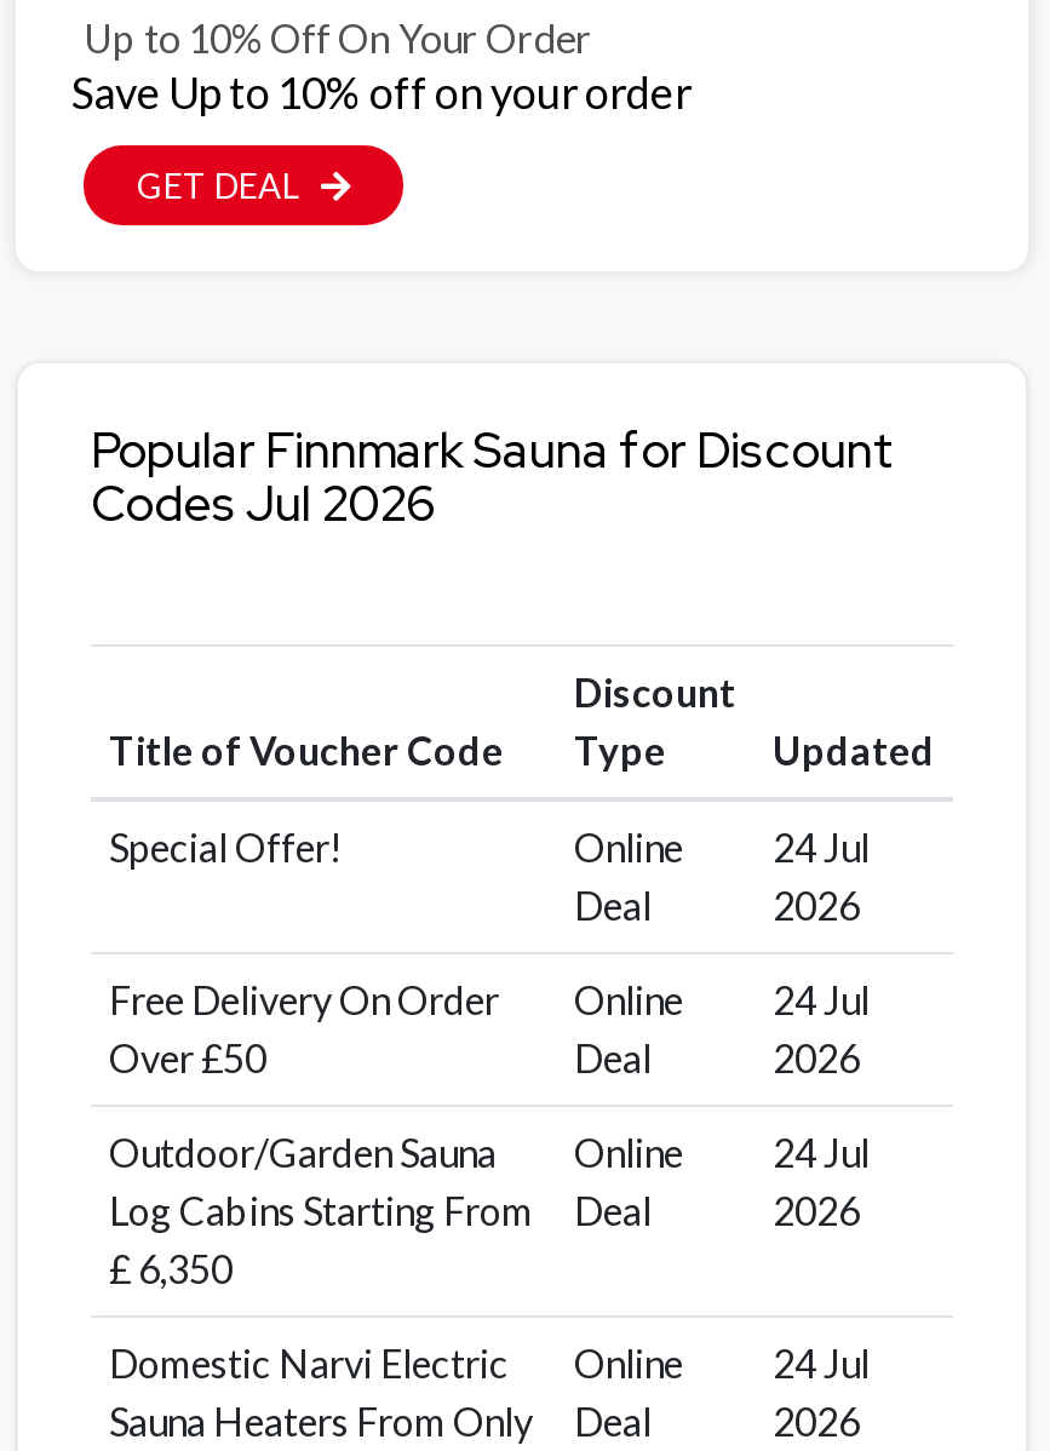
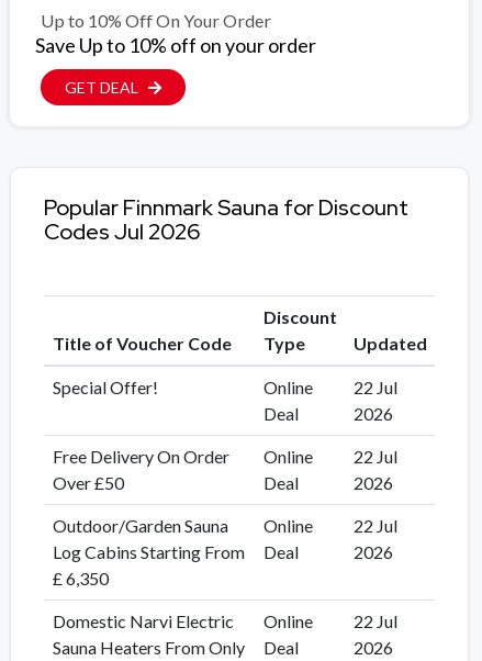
- Online 24 Jul
+ Online 22 Jul

- Free Delivery On Order Online 24 Jul
+ Free Delivery On Order Online 22 Jul

- Outdoor/Garden Sauna Online 24 Jul
+ Outdoor/Garden Sauna Online 22 Jul

- Domestic Narvi Electric Online 24 Jul
+ Domestic Narvi Electric Online 22 Jul
